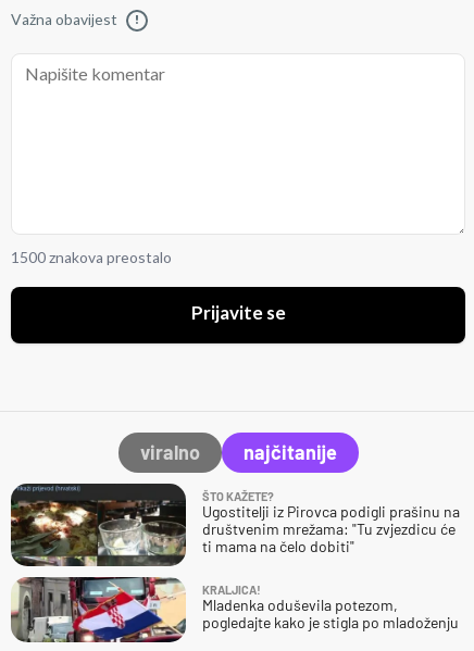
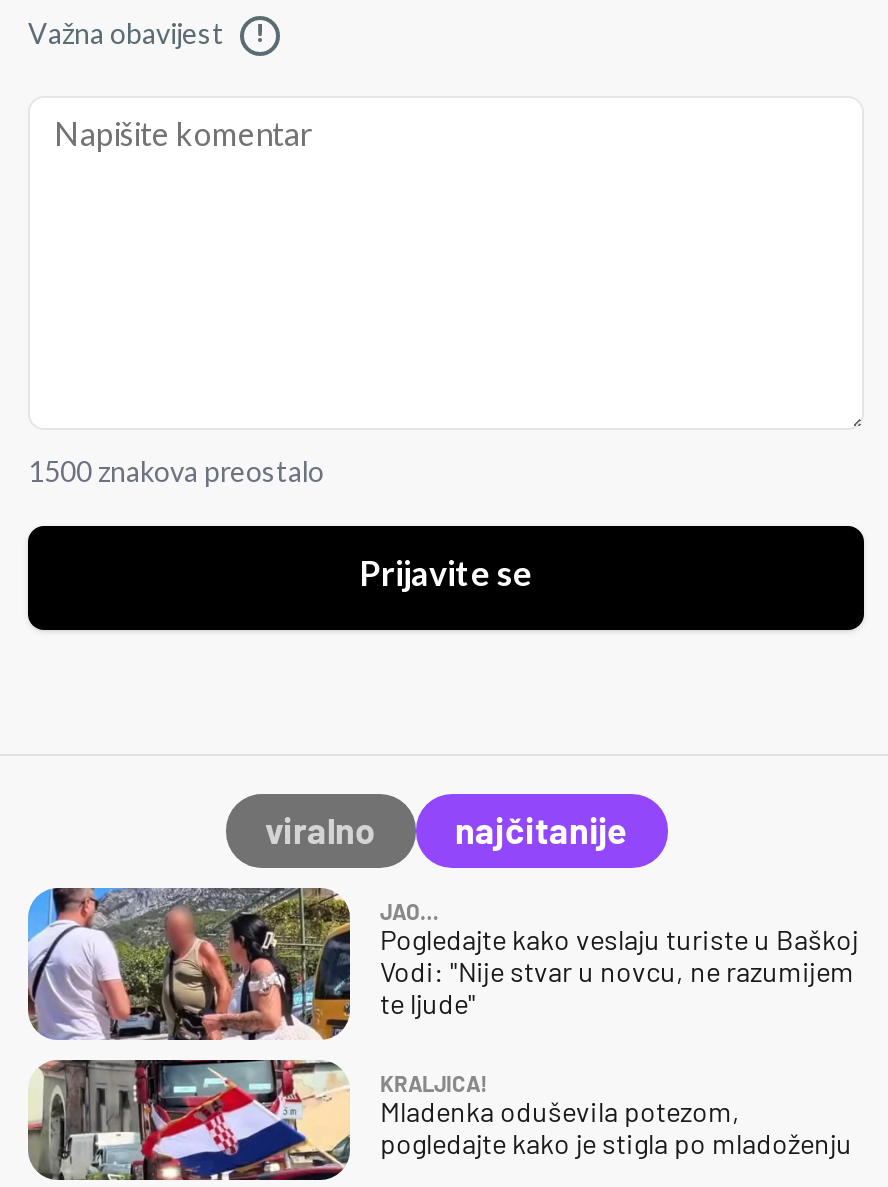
- [image]
- ŠTO KAŽETE?
- Ugostitelji iz Pirovca podigli prašinu na
- društvenim mrežama: "Tu zvjezdicu će
- ti mama na čelo dobiti"
+ [image]
+ JAO…
+ Pogledajte kako veslaju turiste u Baškoj
+ Vodi: "Nije stvar u novcu, ne razumijem
+ te ljude"
